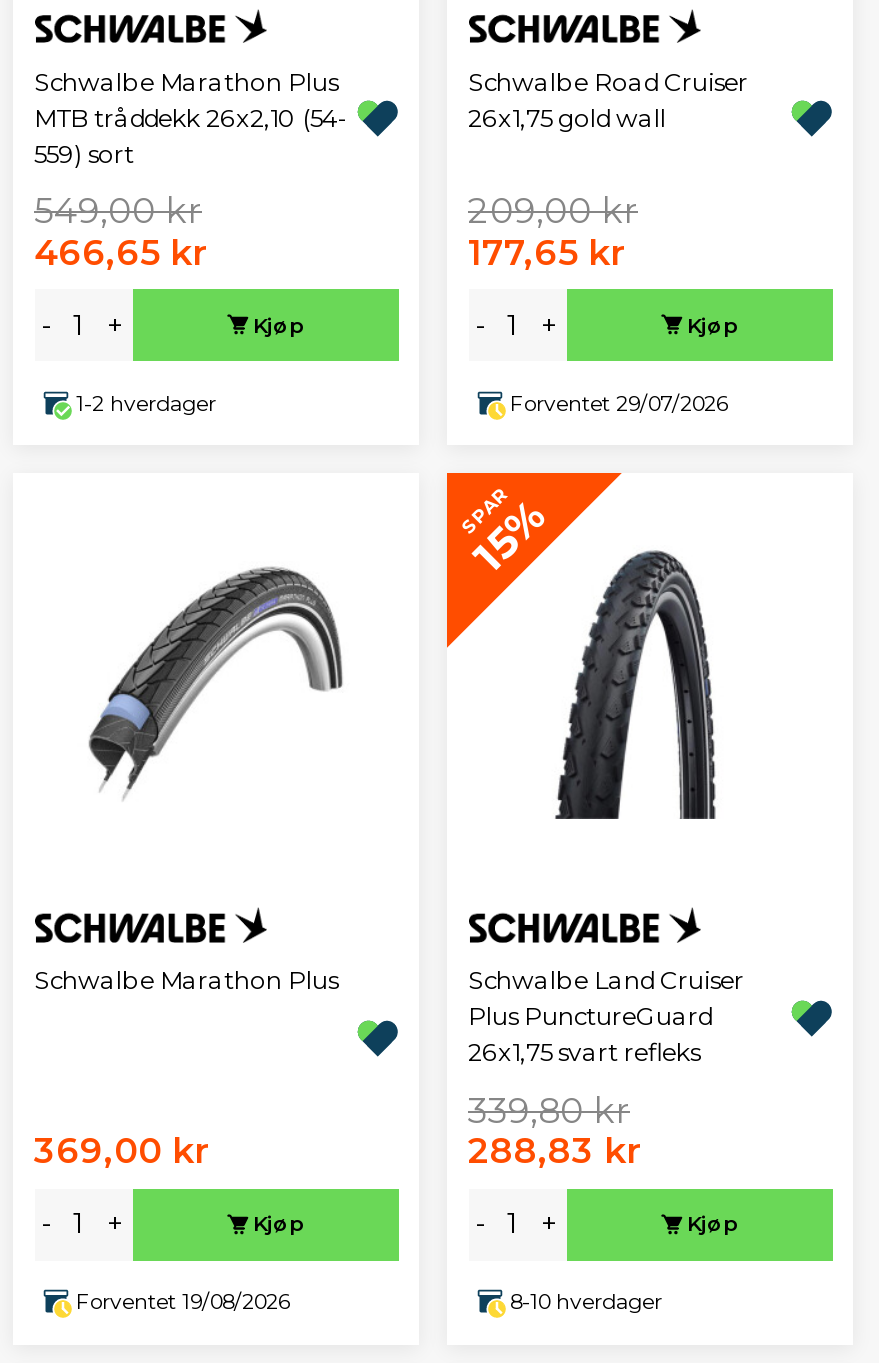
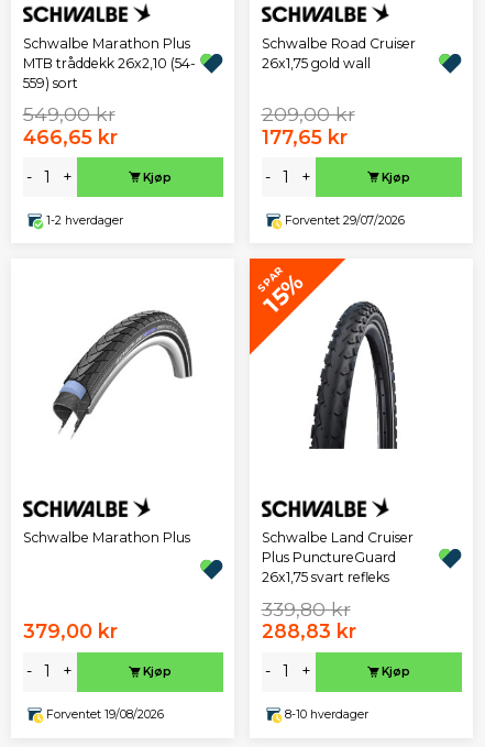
- 369,00 kr
+ 379,00 kr
